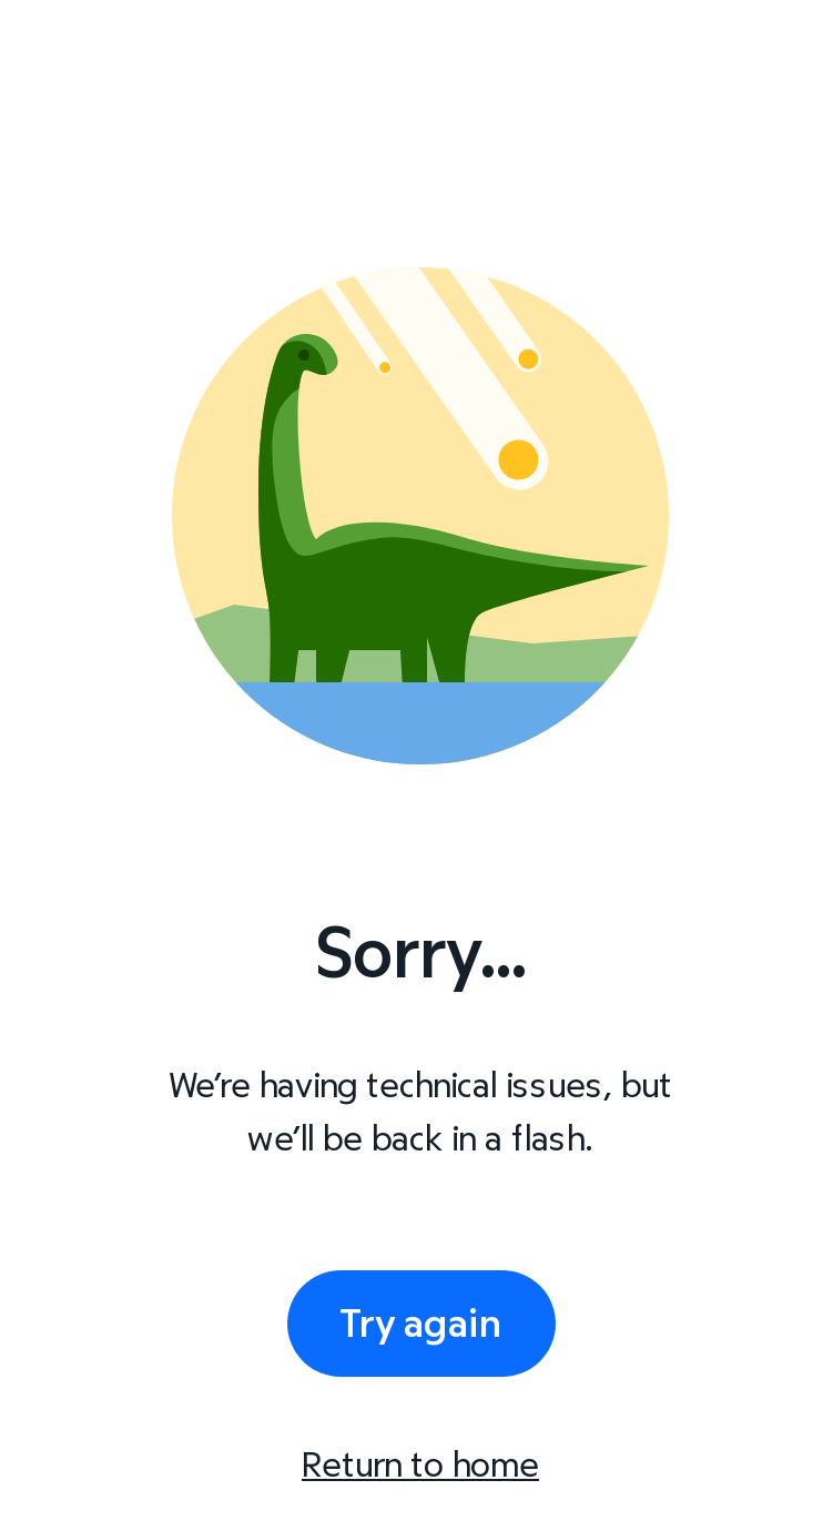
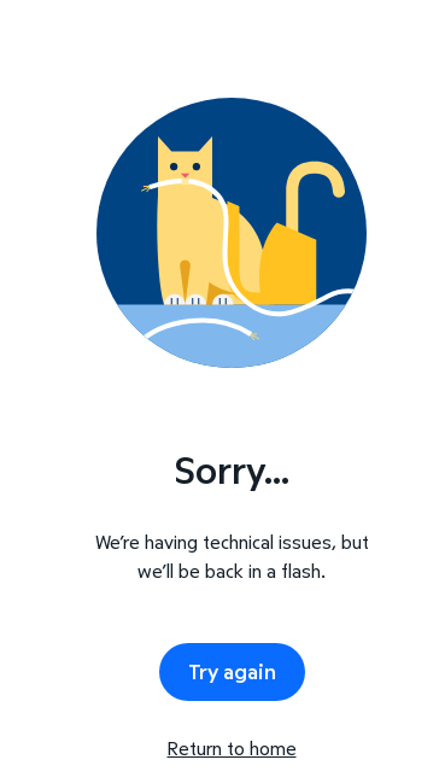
- [image]
+ [image]
